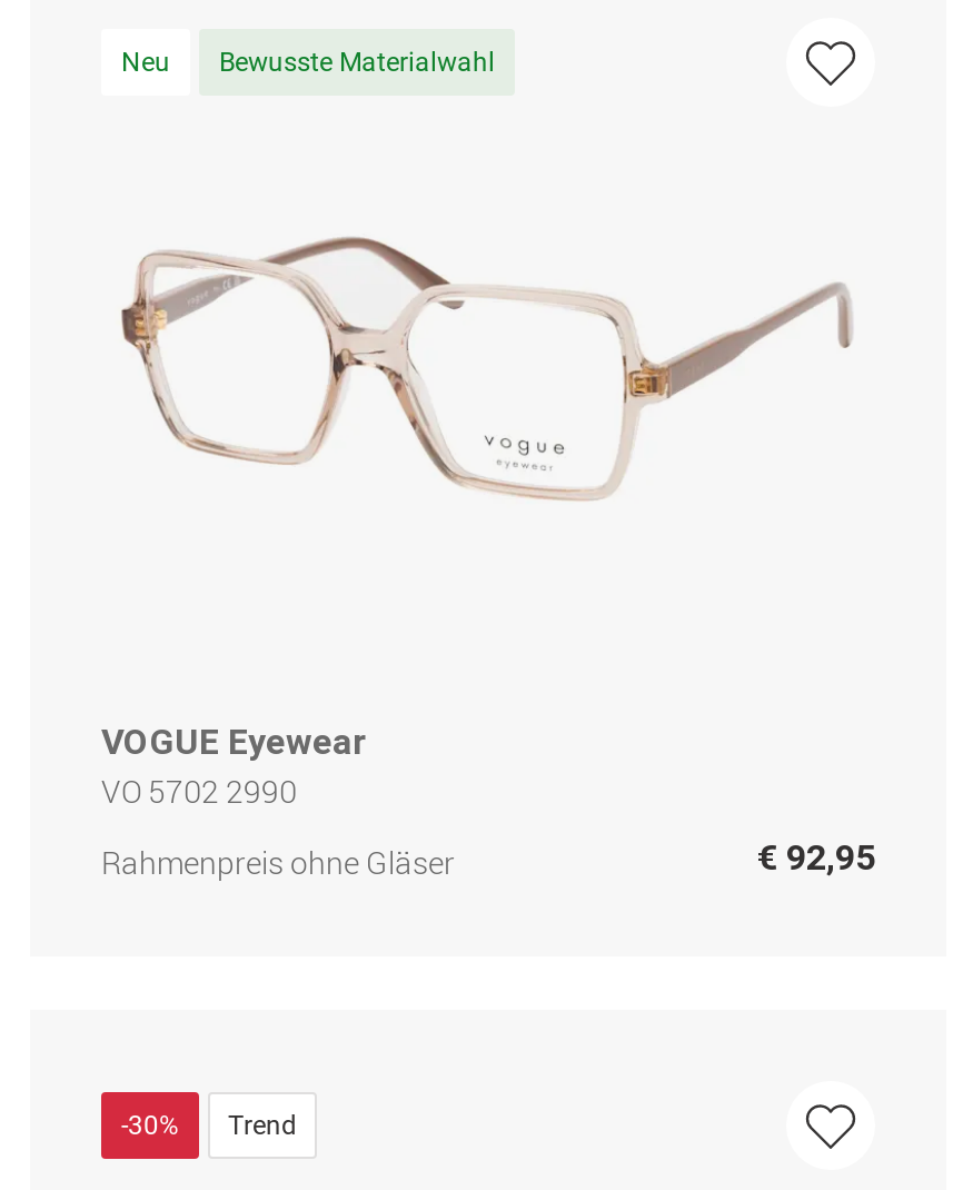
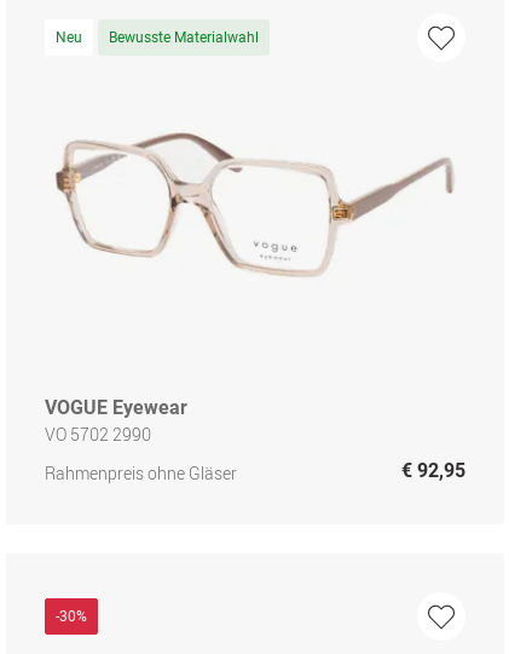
- Trend
